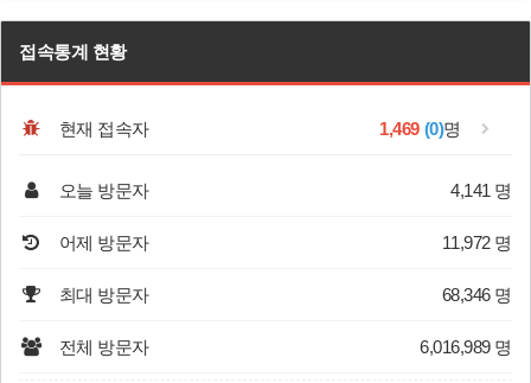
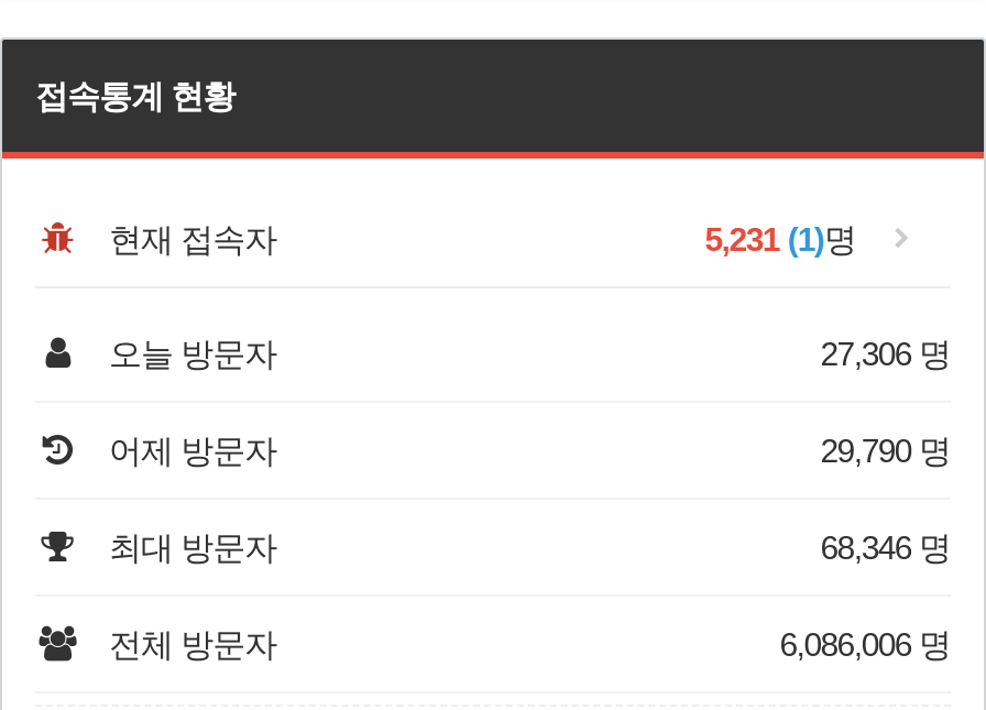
- 1,469 (0)명
+ 5,231 (1)명

- 4,141 명
+ 27,306 명

- 11,972 명
+ 29,790 명

- 6,016,989 명
+ 6,086,006 명
